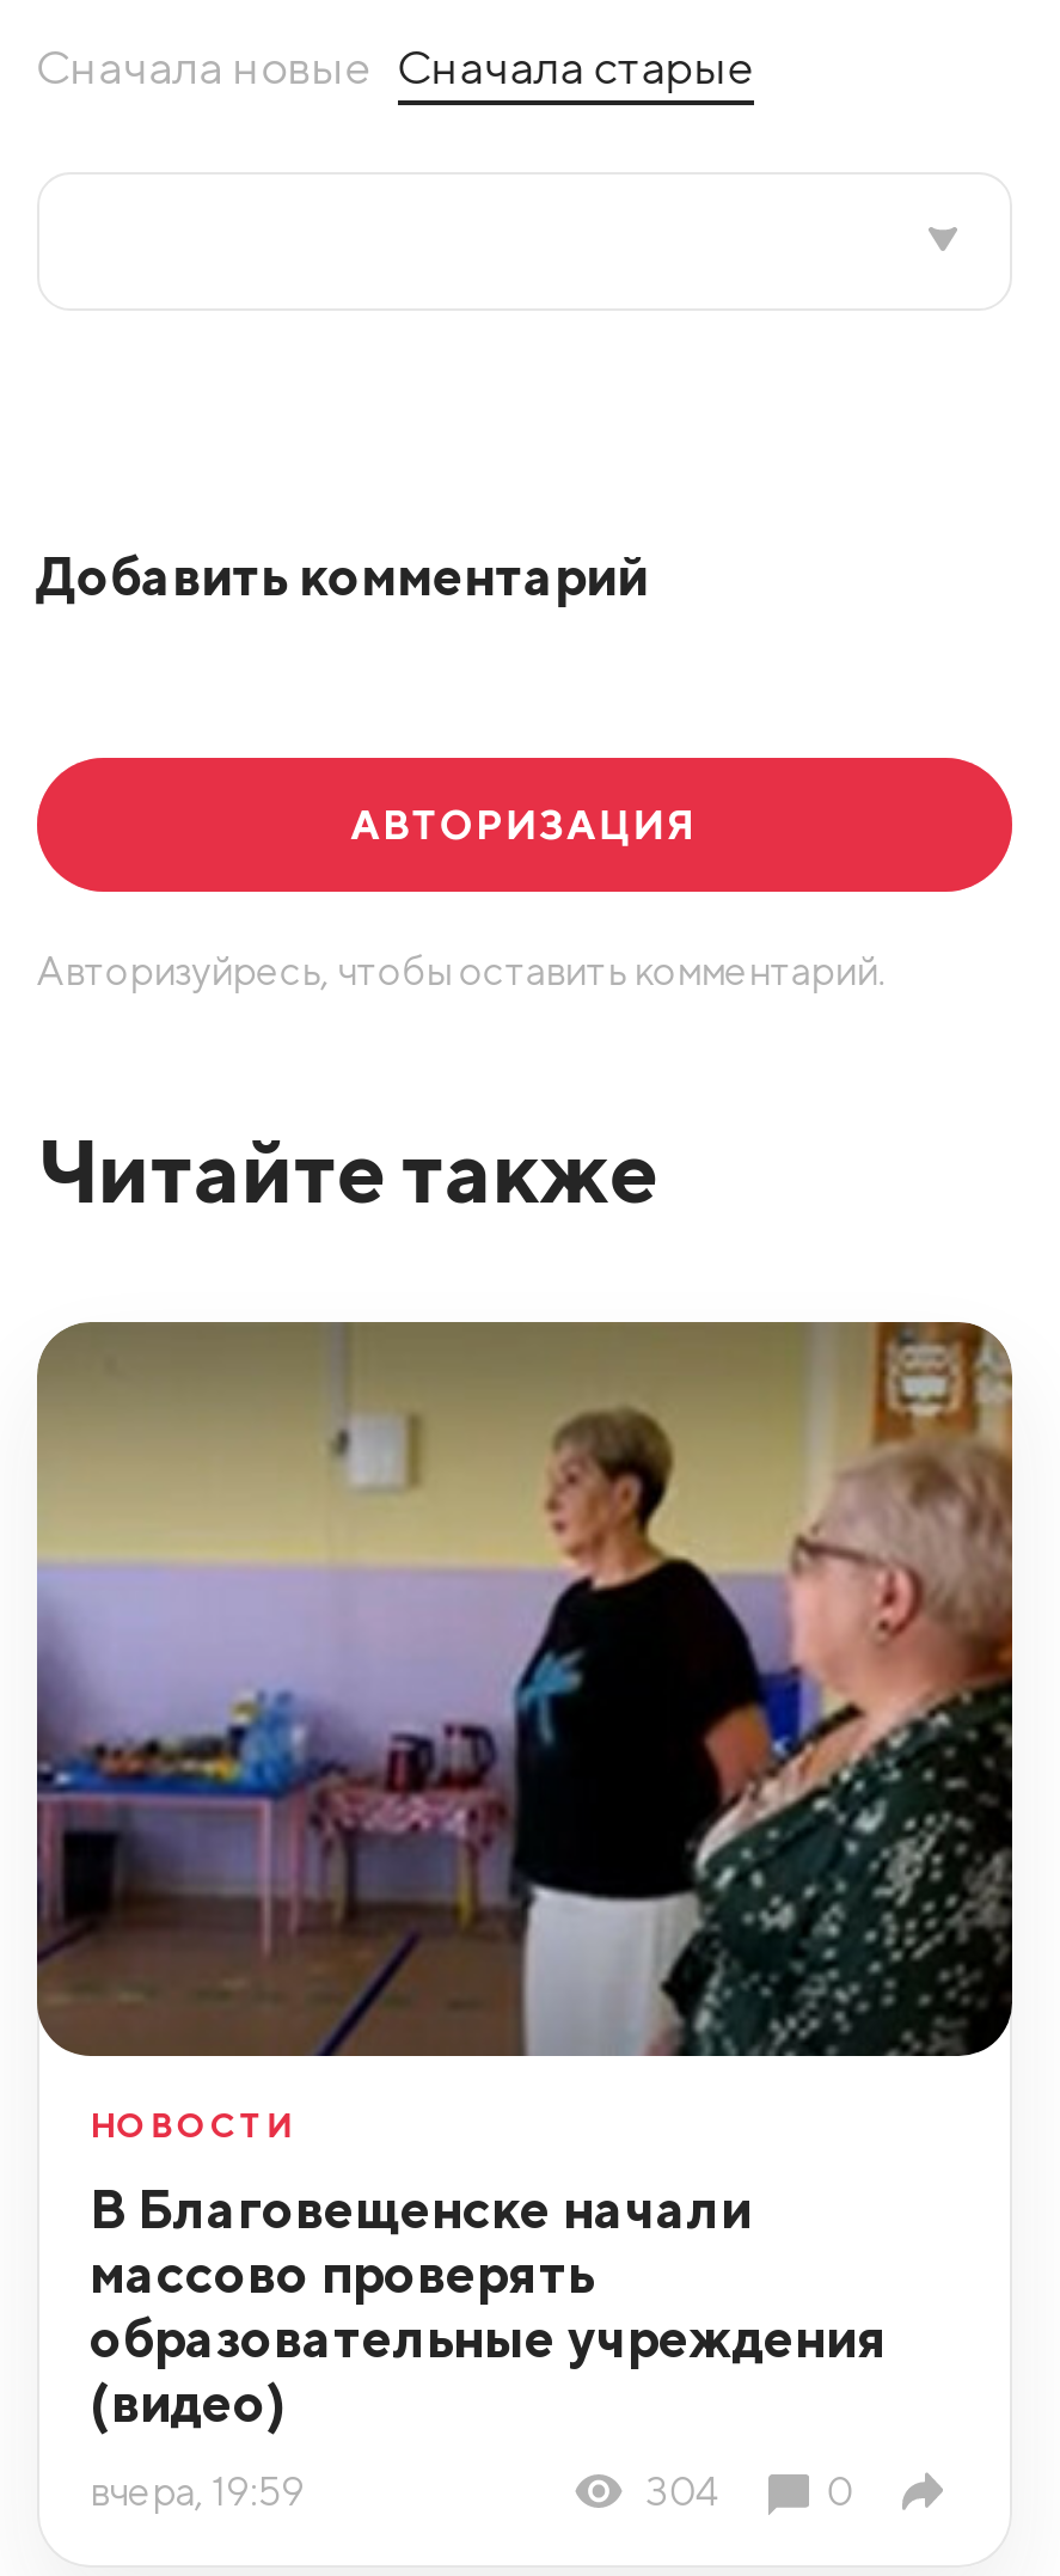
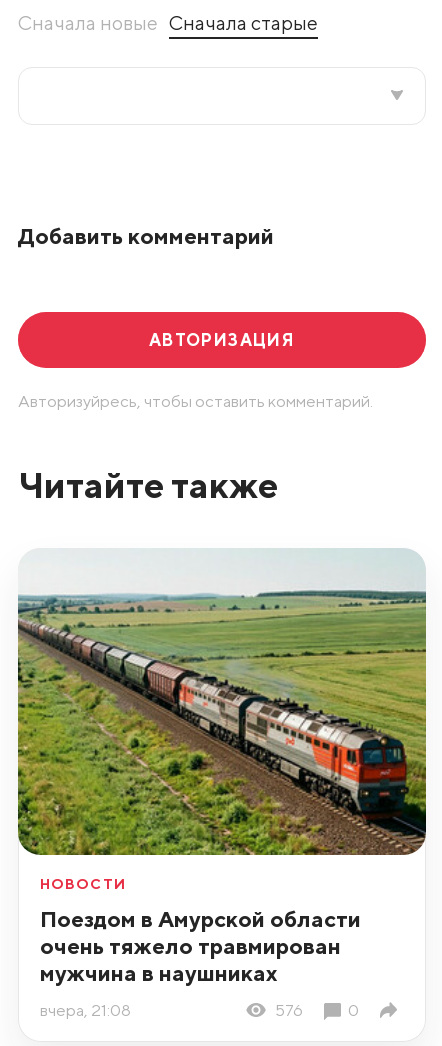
- [image]
+ [image]

- В Благовещенске начали
- массово проверять
- образовательные учреждения
- (видео)
+ Поездом в Амурской области
+ очень тяжело травмирован
+ мужчина в наушниках

- вчера, 19:59
- 304
+ вчера, 21:08
+ 576
